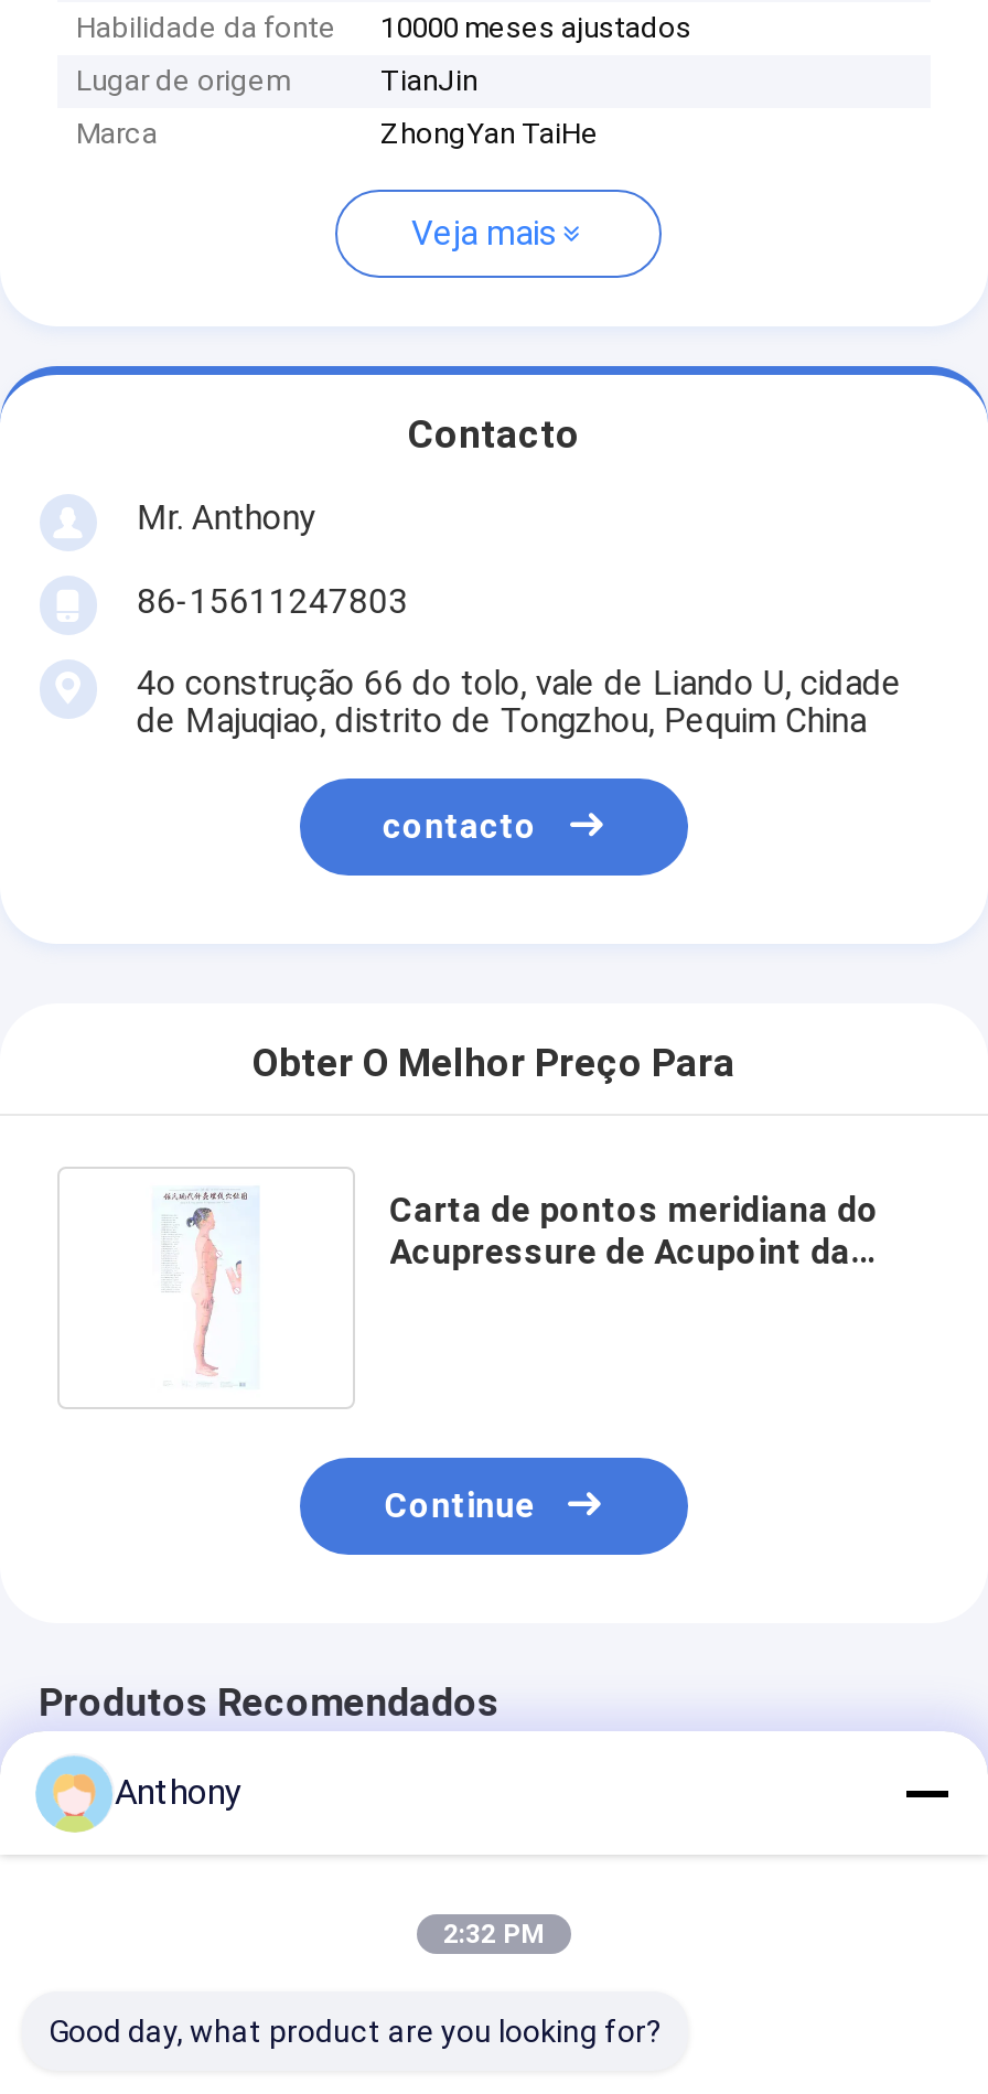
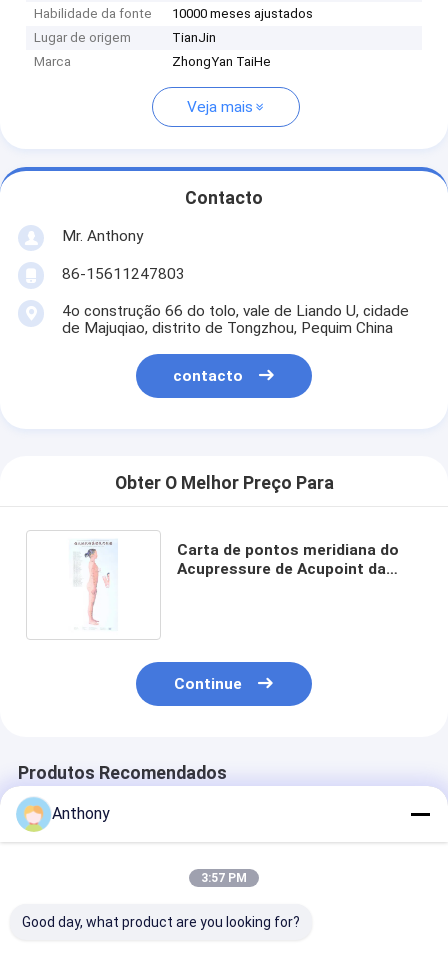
- 2:32 PM
+ 3:57 PM
